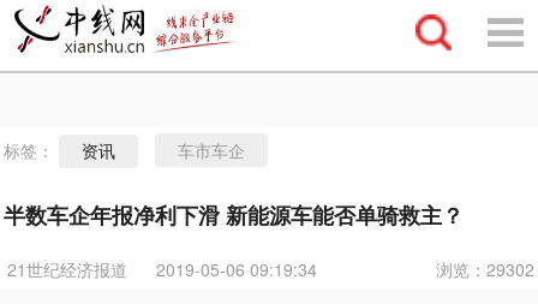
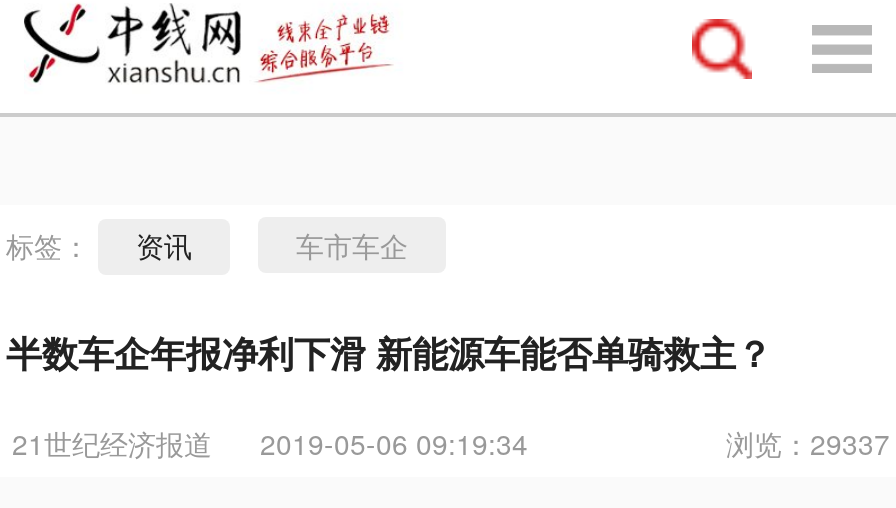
- 浏览：29302
+ 浏览：29337
